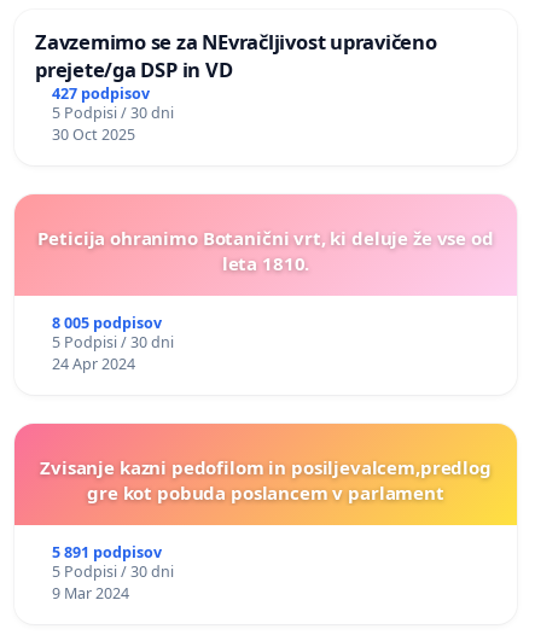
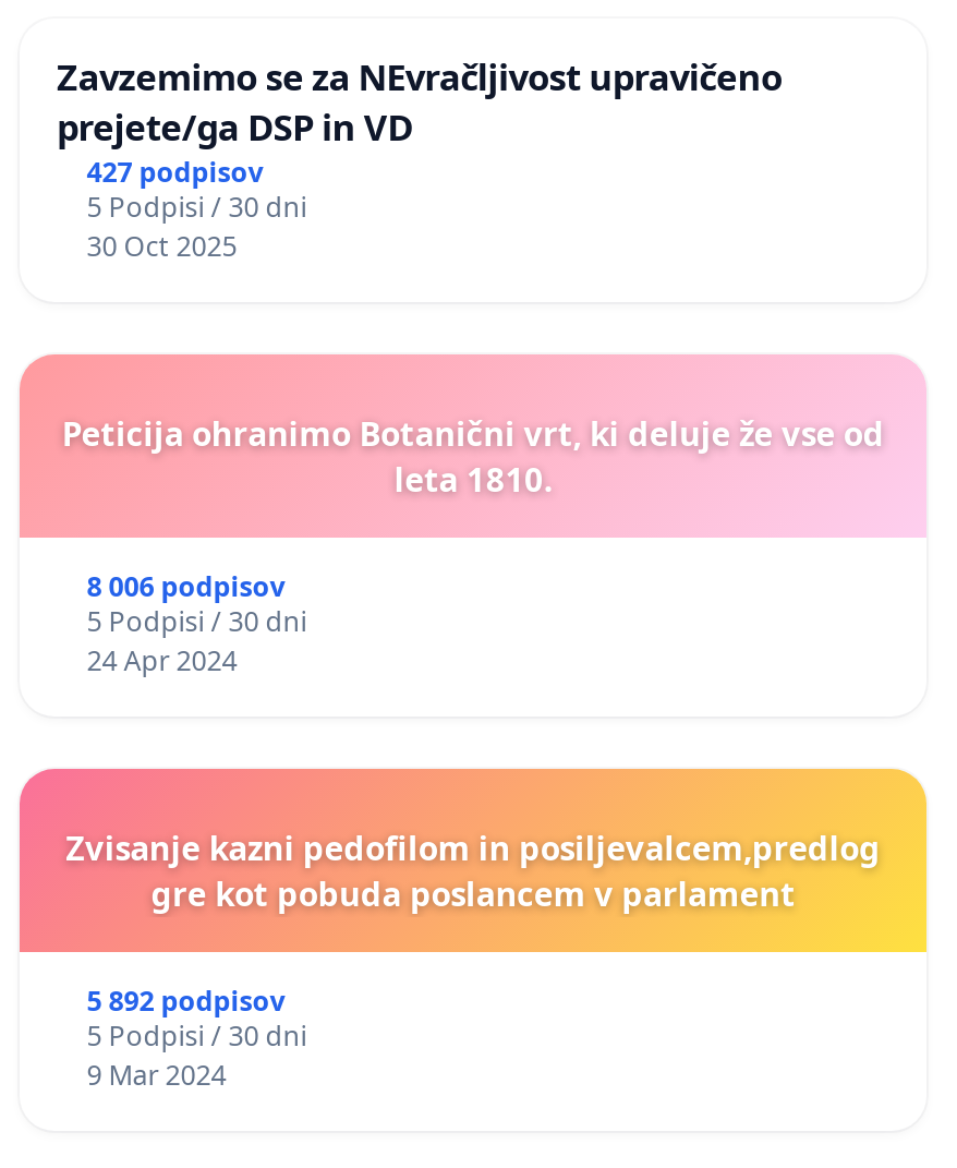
- 8 005 podpisov
+ 8 006 podpisov

- 5 891 podpisov
+ 5 892 podpisov
